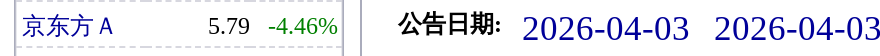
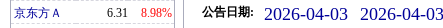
- 5.79
+ 6.31

- -4.46%
+ 8.98%
